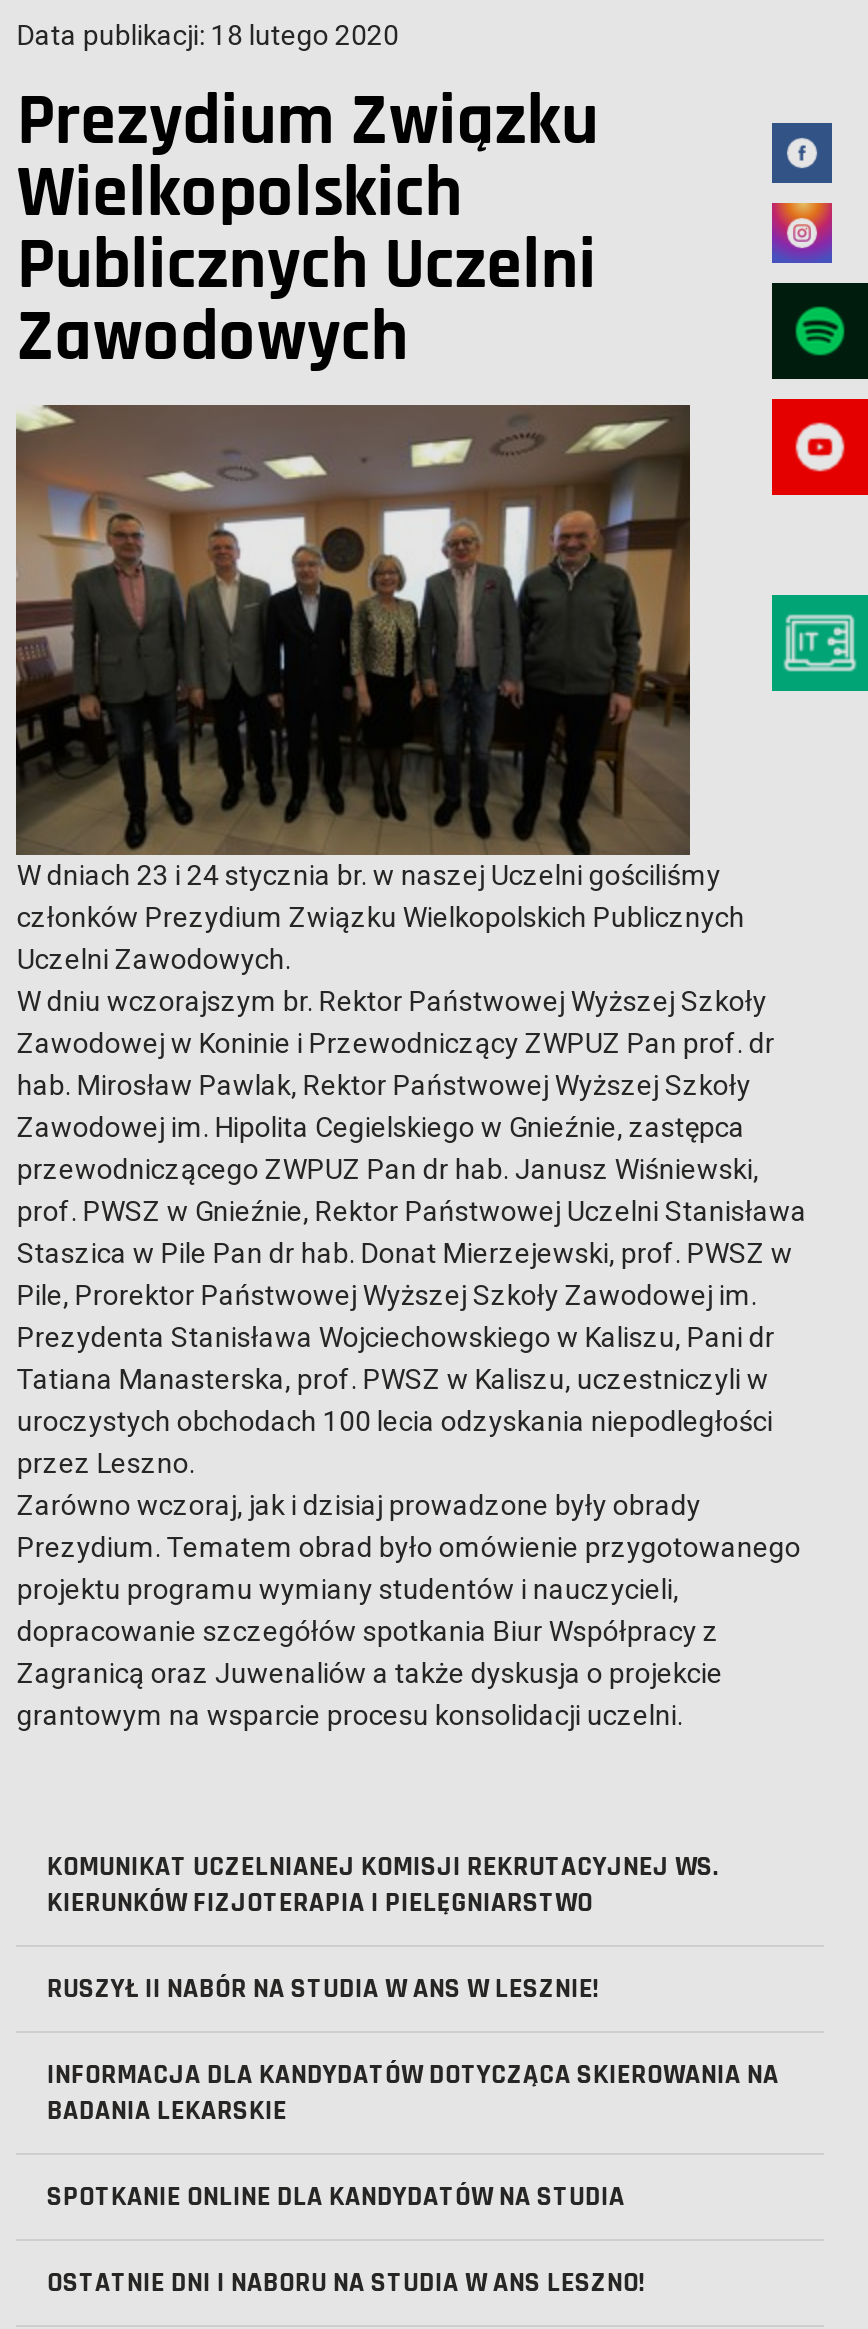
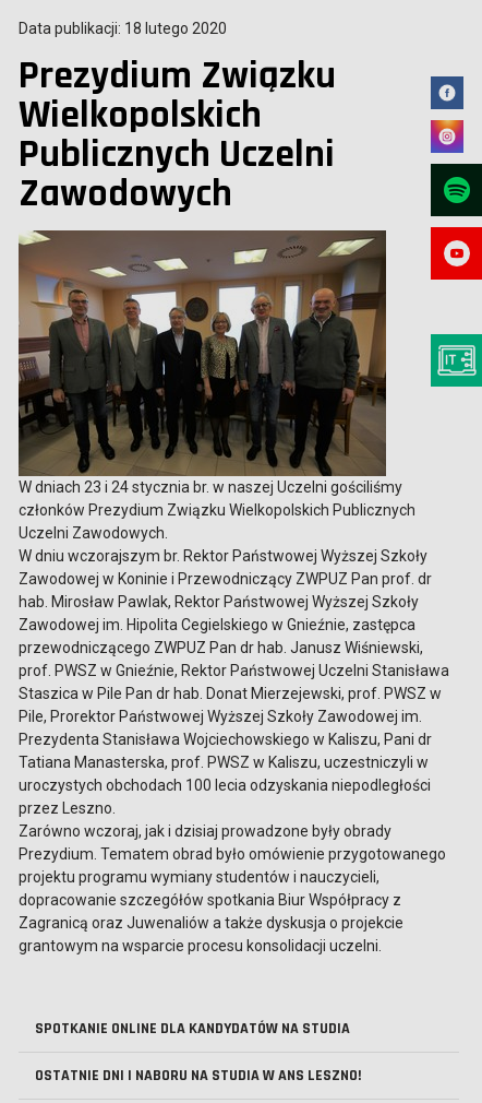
- KOMUNIKAT UCZELNIANEJ KOMISJI REKRUTACYJNEJ WS.
- KIERUNKÓW FIZJOTERAPIA I PIELĘGNIARSTWO
- RUSZYŁ II NABÓR NA STUDIA W ANS W LESZNIE!
- INFORMACJA DLA KANDYDATÓW DOTYCZĄCA SKIEROWANIA NA
- BADANIA LEKARSKIE
